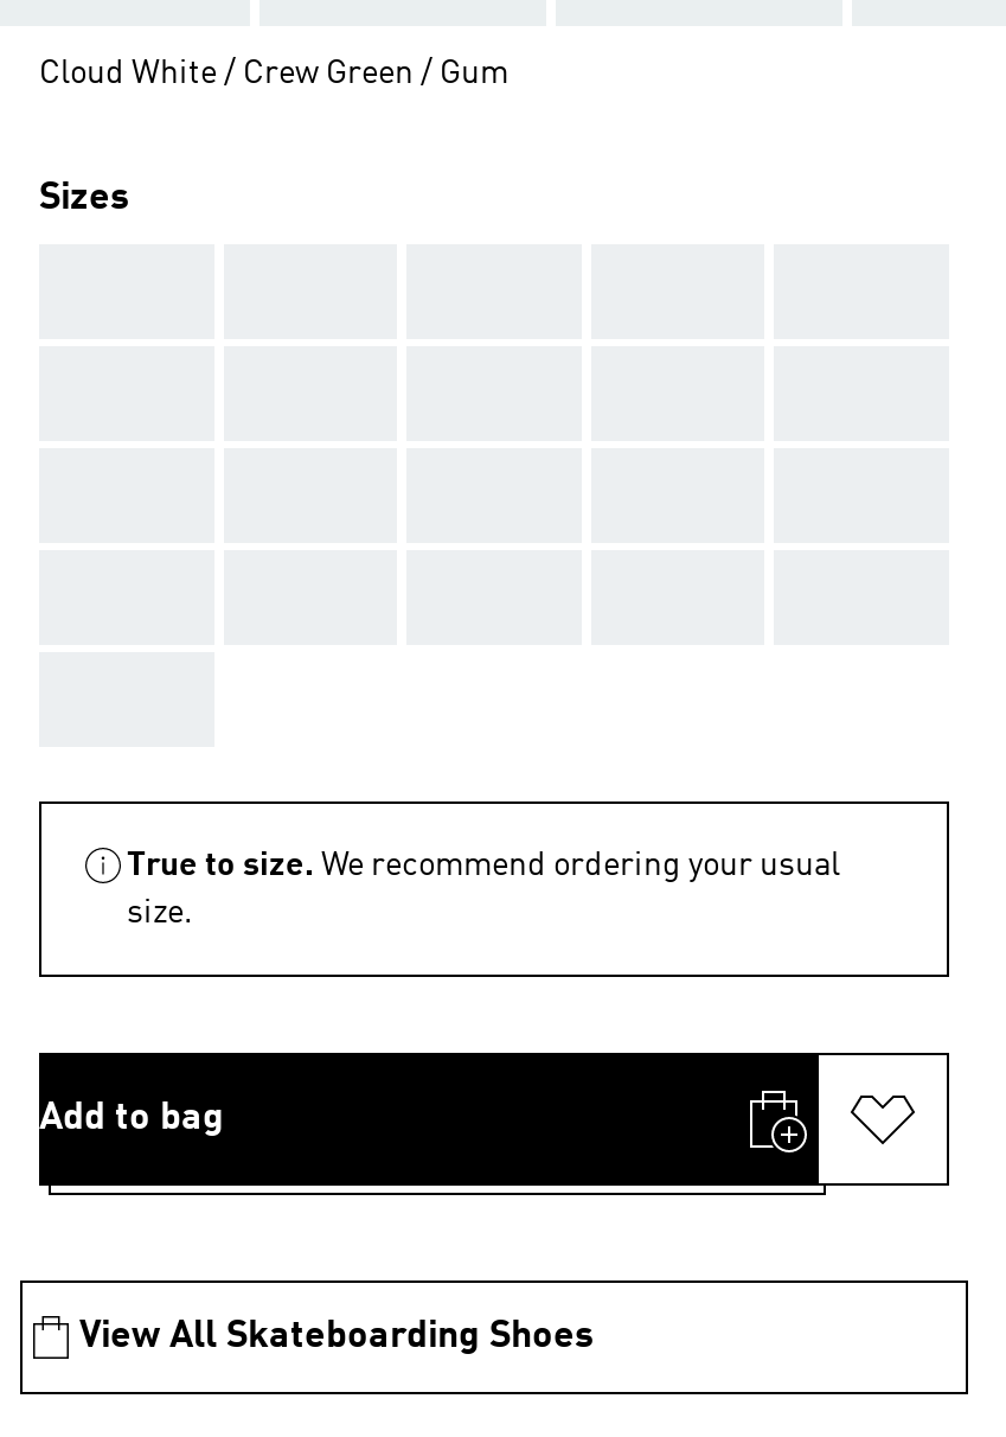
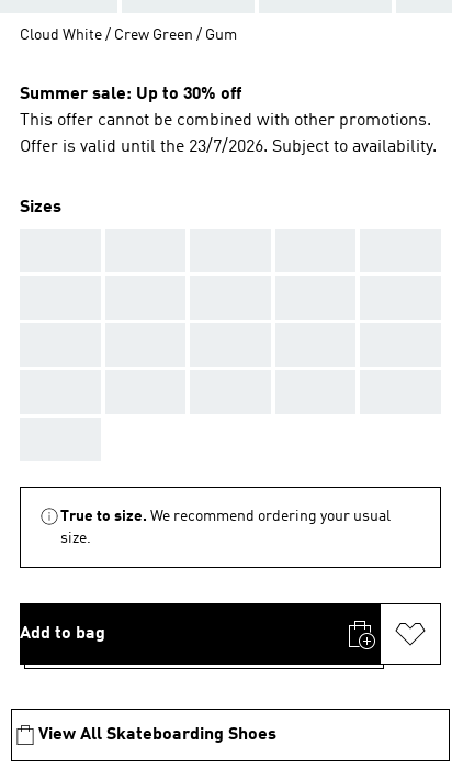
+ Summer sale: Up to 30% off
+ This offer cannot be combined with other promotions.
+ Offer is valid until the 23/7/2026. Subject to availability.
